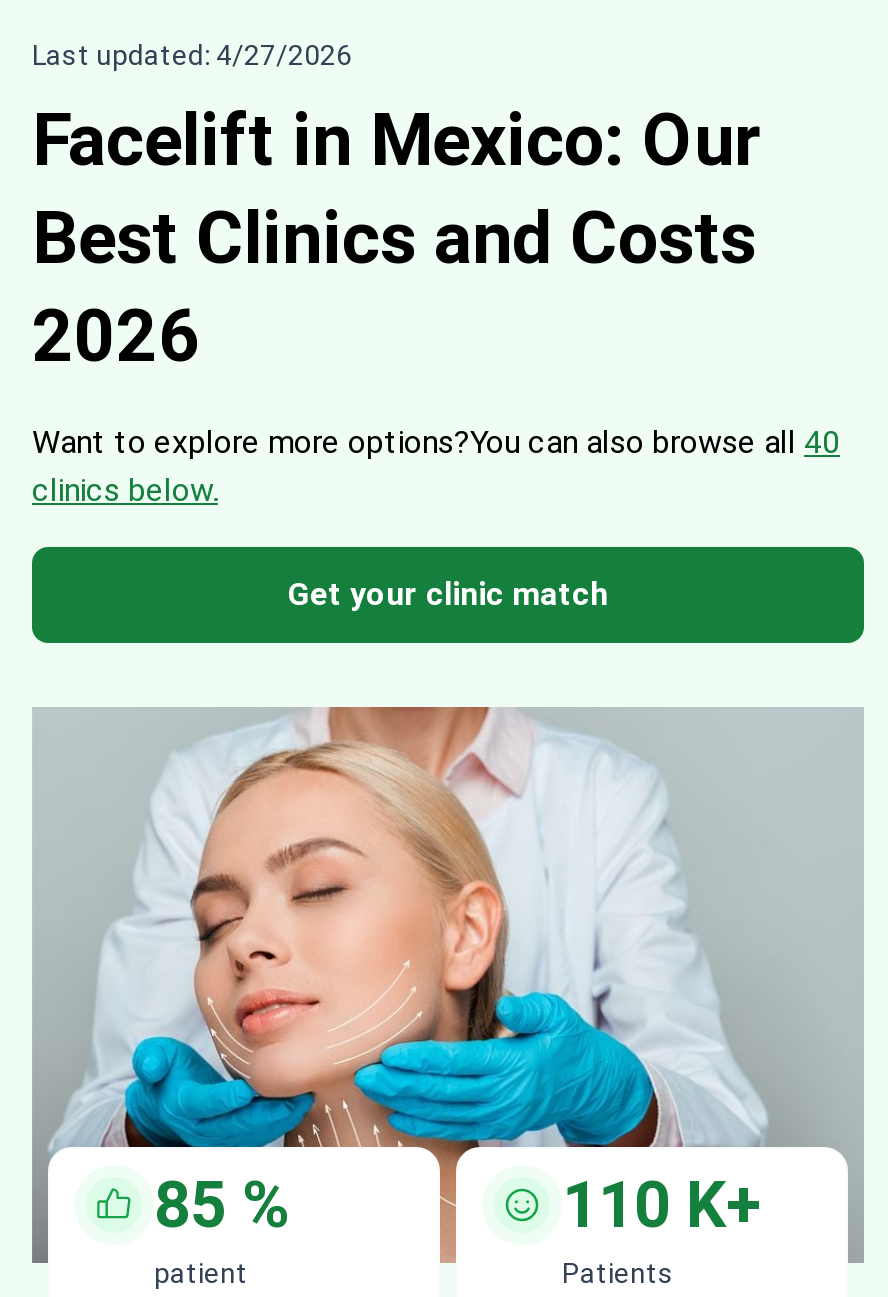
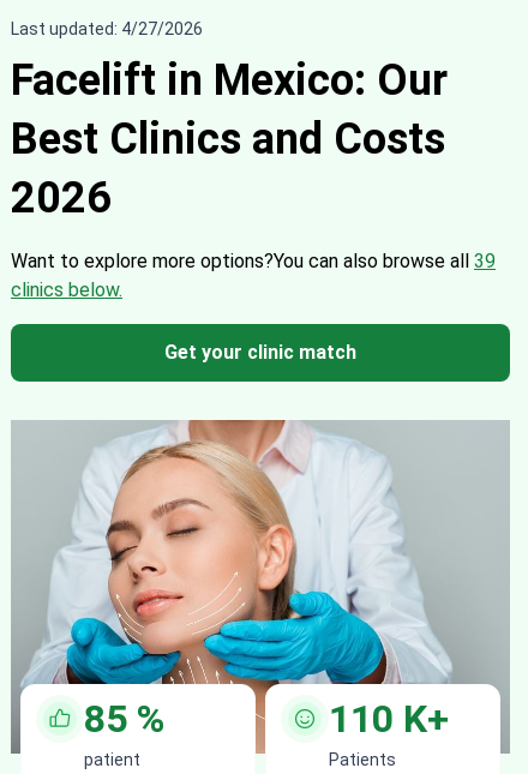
- Want to explore more options?You can also browse all 40
+ Want to explore more options?You can also browse all 39
